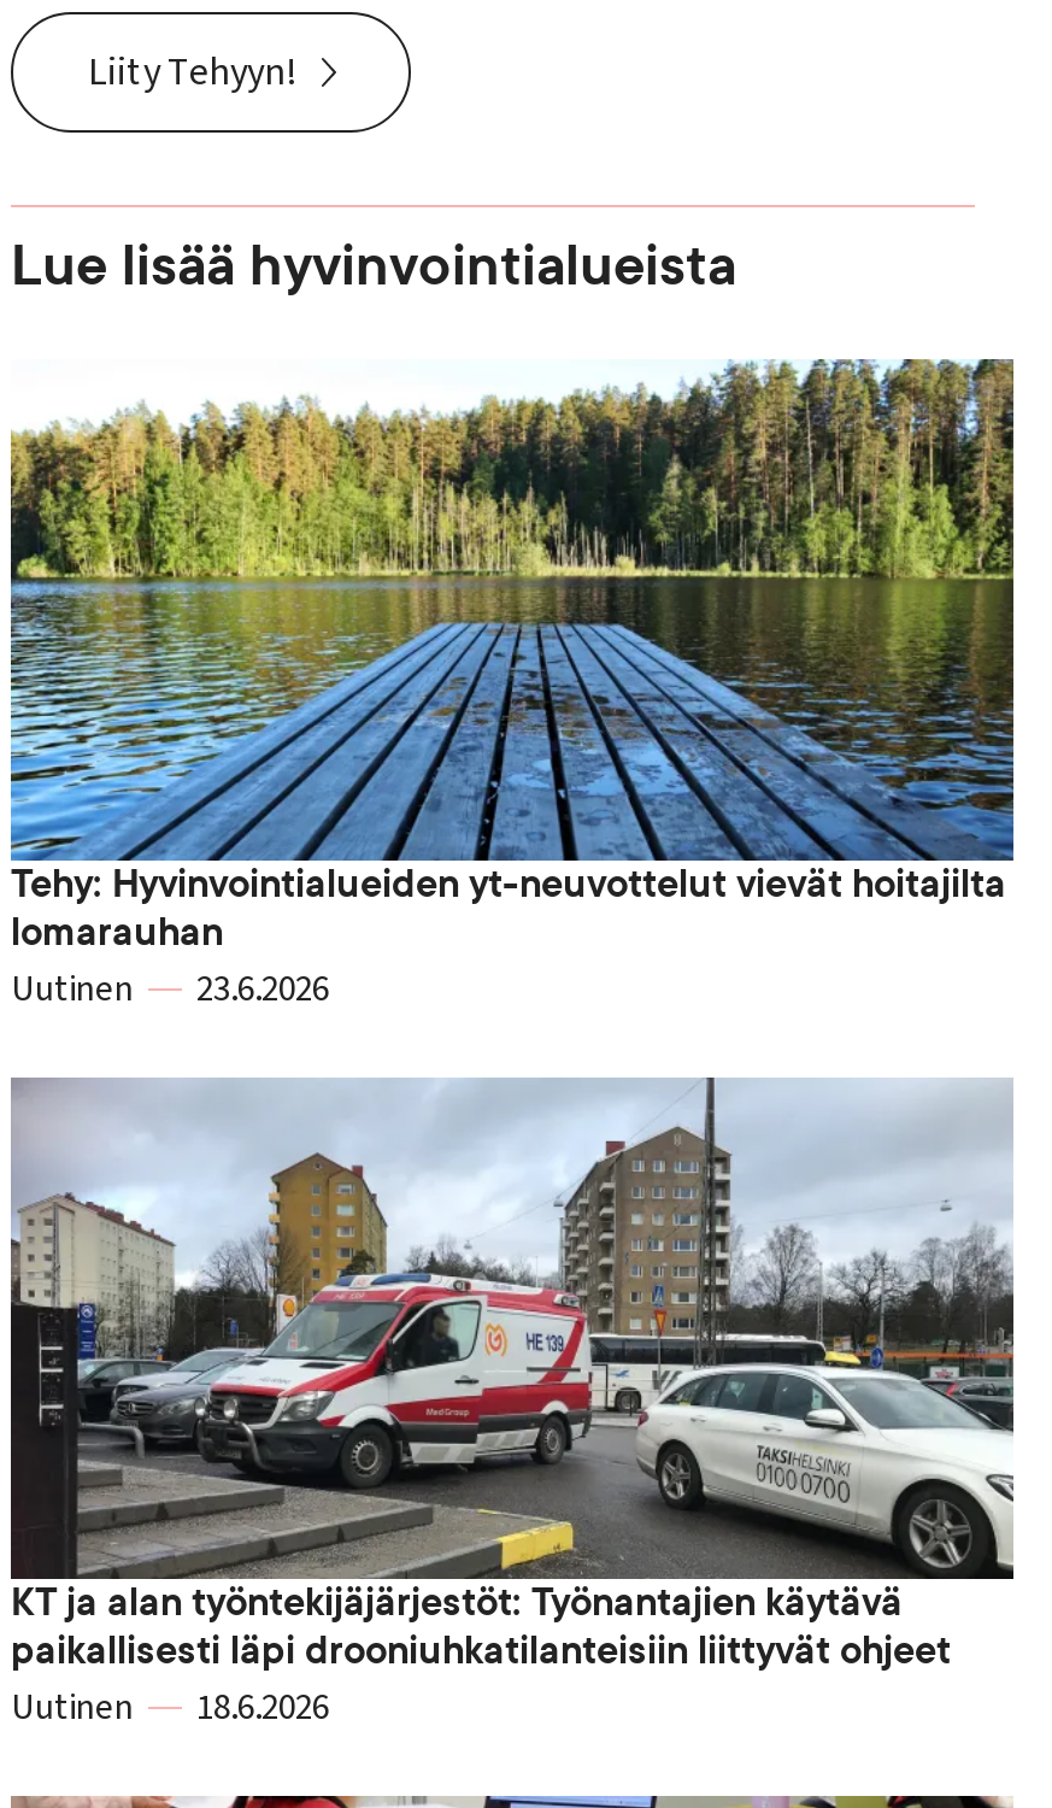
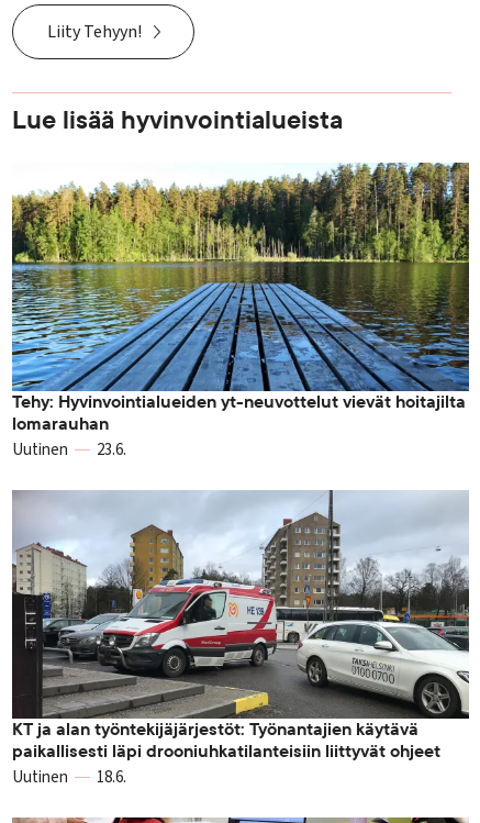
- Uutinen 23.6.2026
+ Uutinen 23.6.

- Uutinen 18.6.2026
+ Uutinen 18.6.
